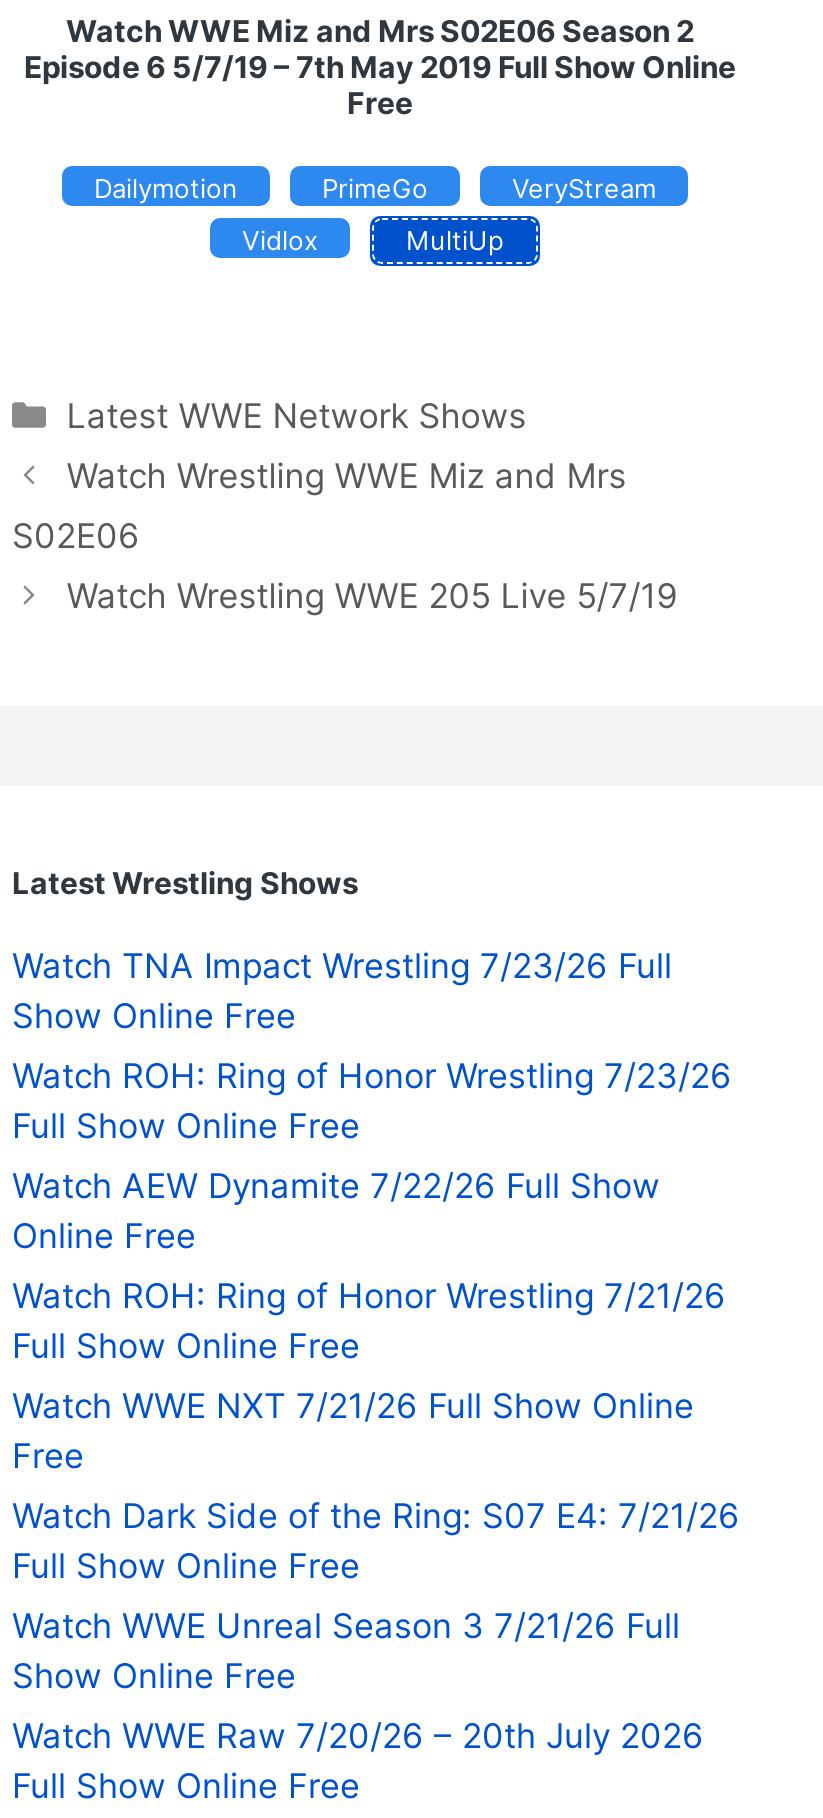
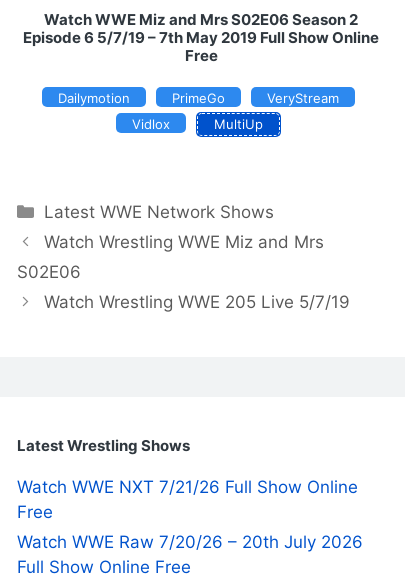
- Watch TNA Impact Wrestling 7/23/26 Full
- Show Online Free
- Watch ROH: Ring of Honor Wrestling 7/23/26
- Full Show Online Free
- Watch AEW Dynamite 7/22/26 Full Show
- Online Free
- Watch ROH: Ring of Honor Wrestling 7/21/26
- Full Show Online Free

- Watch Dark Side of the Ring: S07 E4: 7/21/26
- Full Show Online Free
- Watch WWE Unreal Season 3 7/21/26 Full
- Show Online Free
